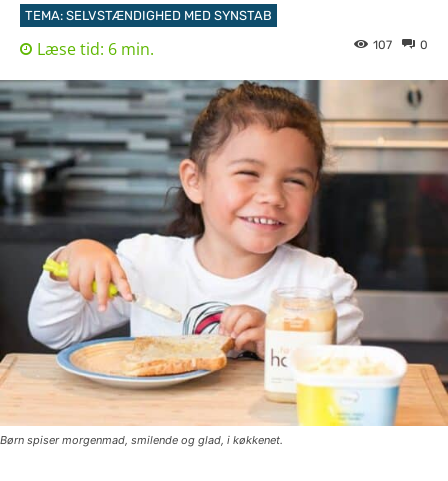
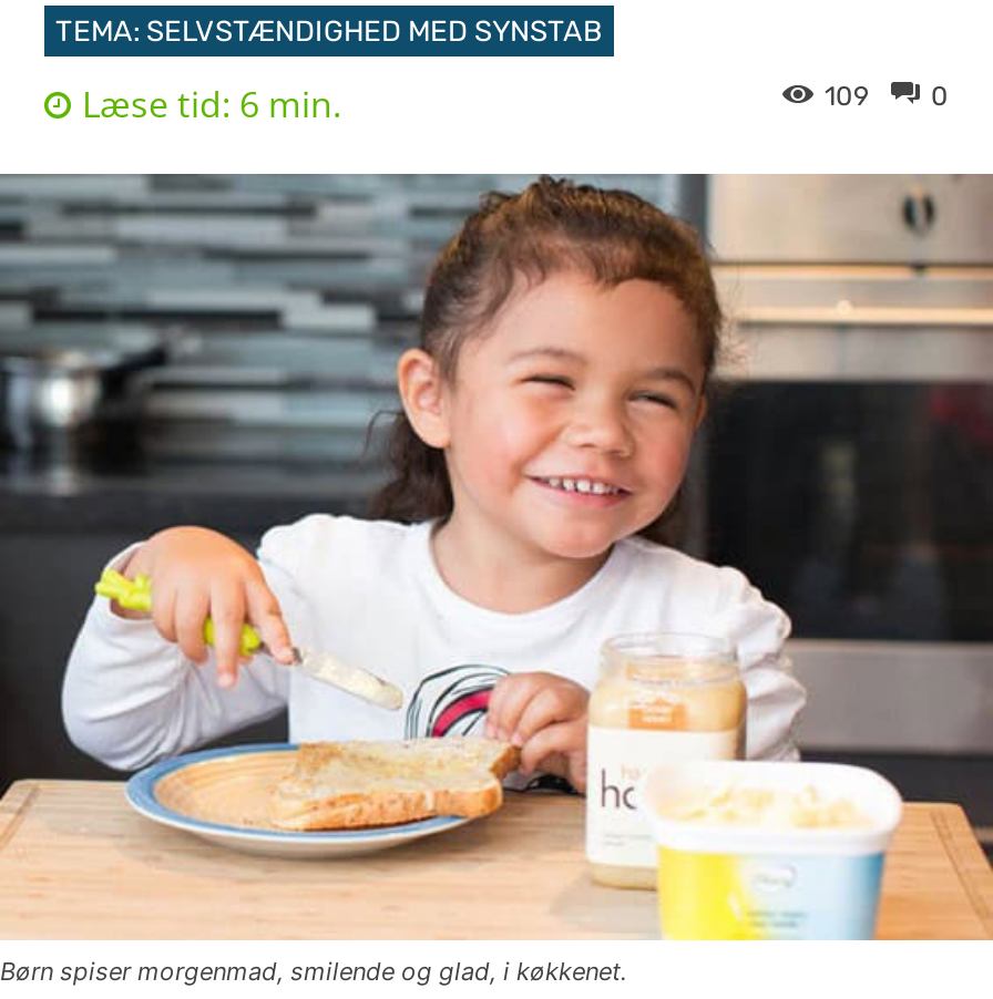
- 107 0
+ 109 0
